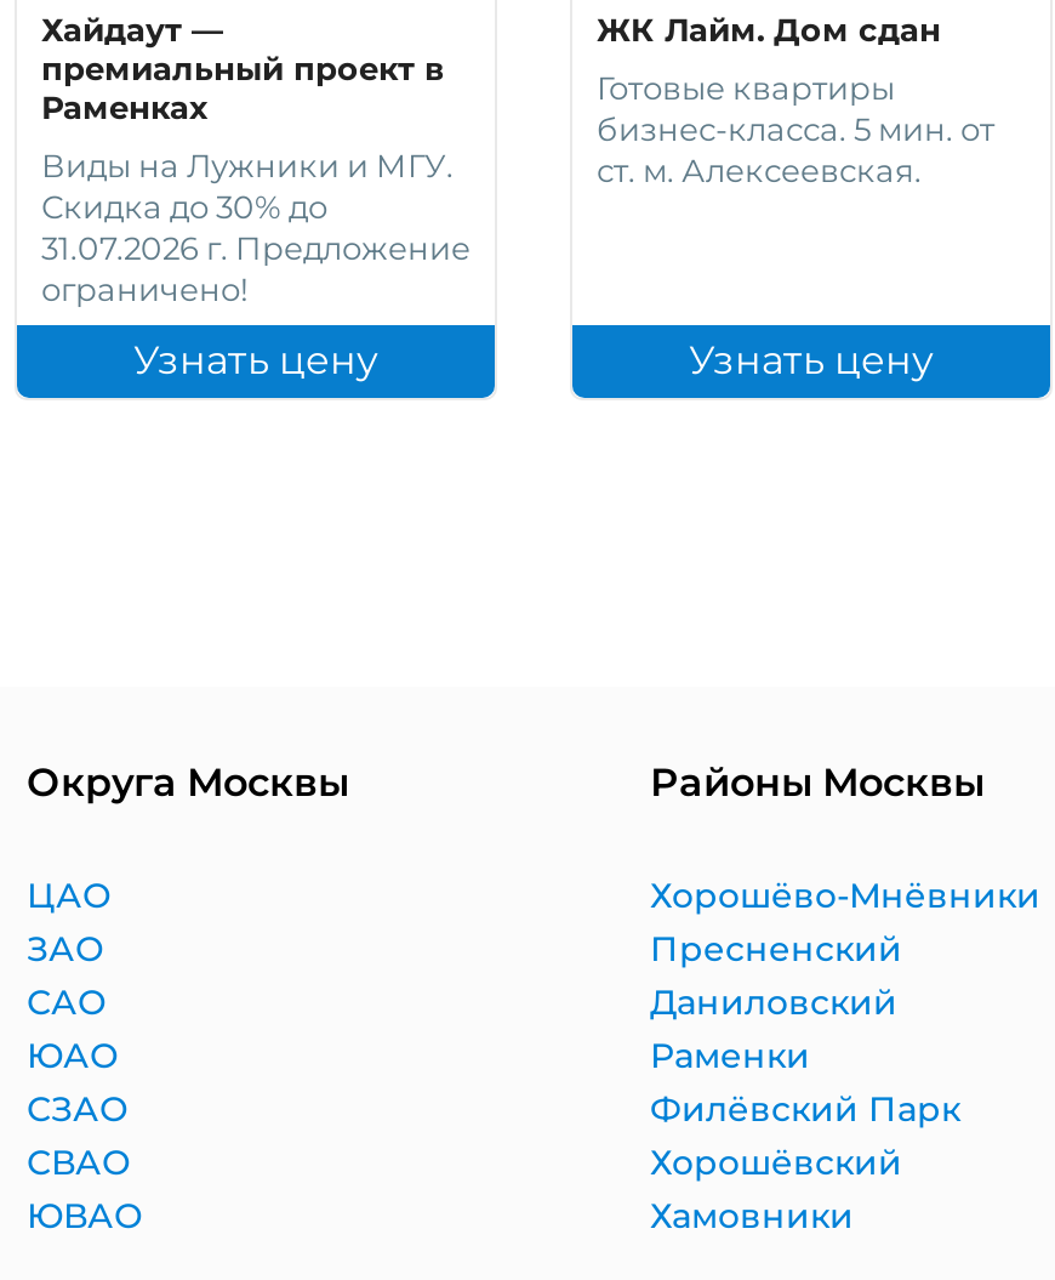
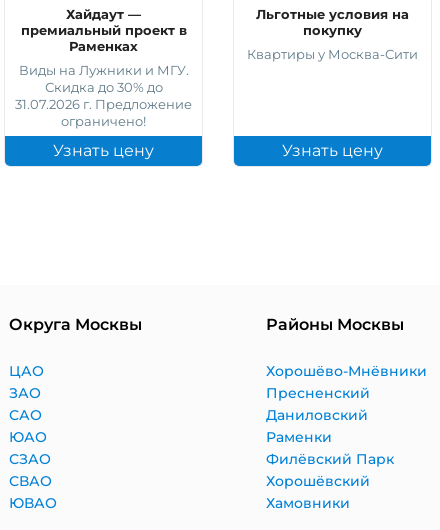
- ЖК Лайм. Дом сдан
+ Льготные условия на
+ покупку

- Готовые квартиры
- бизнес-класса. 5 мин. от
- ст. м. Алексеевская.
+ Квартиры у Москва-Сити
